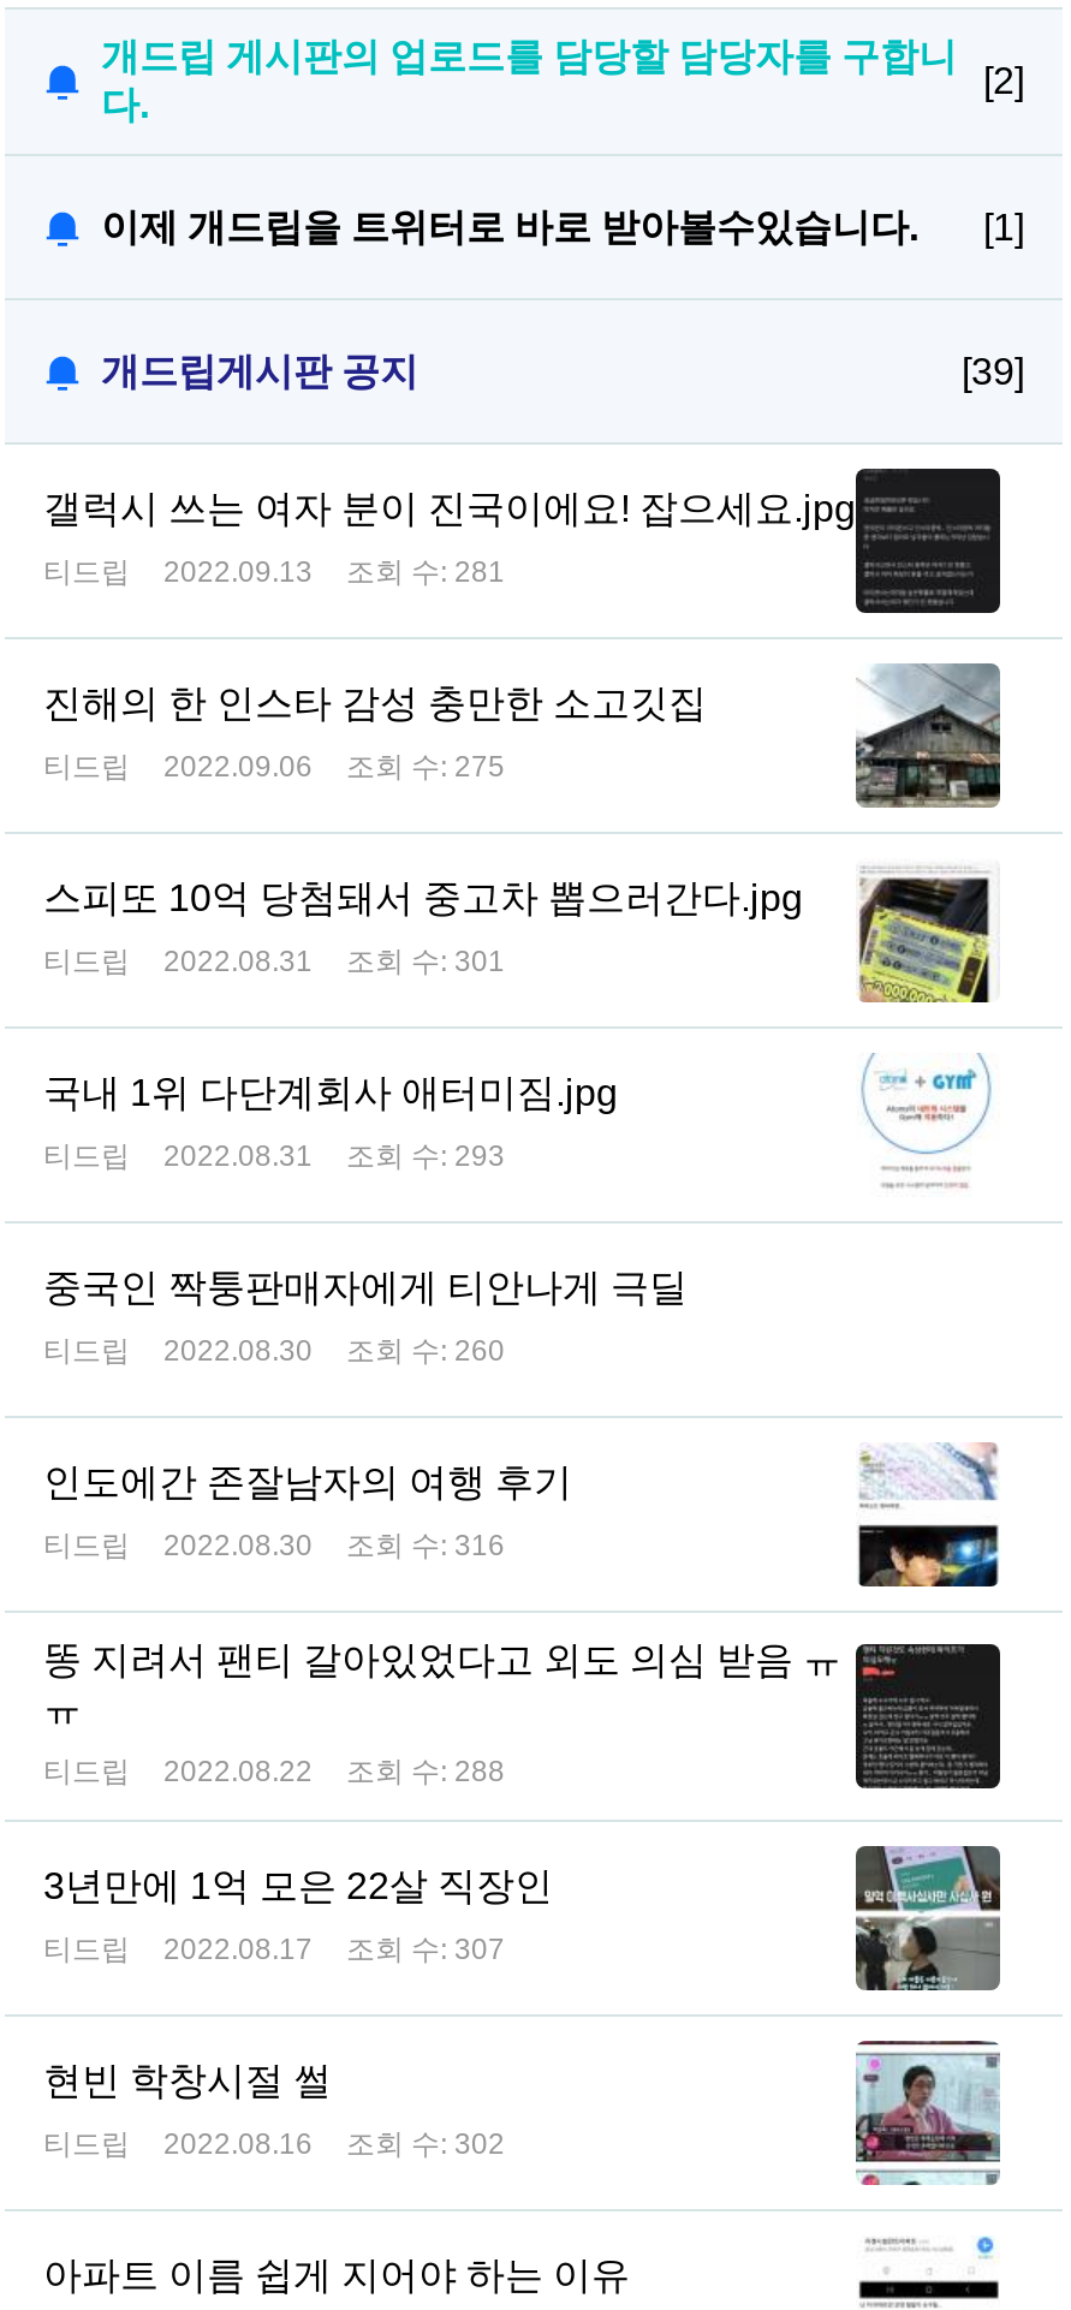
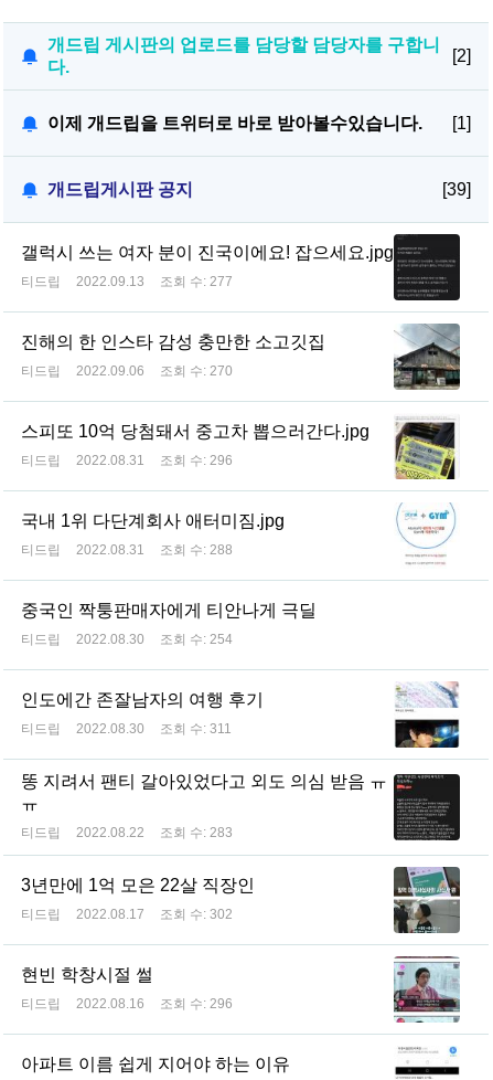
- 티드립 2022.09.13 조회 수: 281
+ 티드립 2022.09.13 조회 수: 277

- 티드립 2022.09.06 조회 수: 275
+ 티드립 2022.09.06 조회 수: 270

- 티드립 2022.08.31 조회 수: 301
+ 티드립 2022.08.31 조회 수: 296

- 티드립 2022.08.31 조회 수: 293
+ 티드립 2022.08.31 조회 수: 288

- 티드립 2022.08.30 조회 수: 260
+ 티드립 2022.08.30 조회 수: 254

- 티드립 2022.08.30 조회 수: 316
+ 티드립 2022.08.30 조회 수: 311

- 티드립 2022.08.22 조회 수: 288
+ 티드립 2022.08.22 조회 수: 283

- 티드립 2022.08.17 조회 수: 307
+ 티드립 2022.08.17 조회 수: 302

- 티드립 2022.08.16 조회 수: 302
+ 티드립 2022.08.16 조회 수: 296
